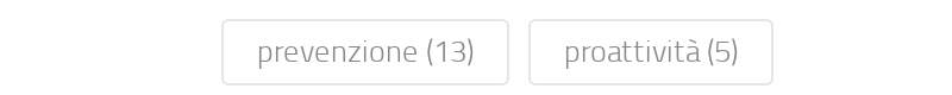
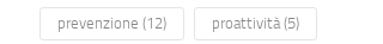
- prevenzione (13)
+ prevenzione (12)
